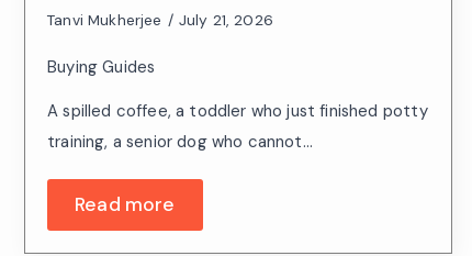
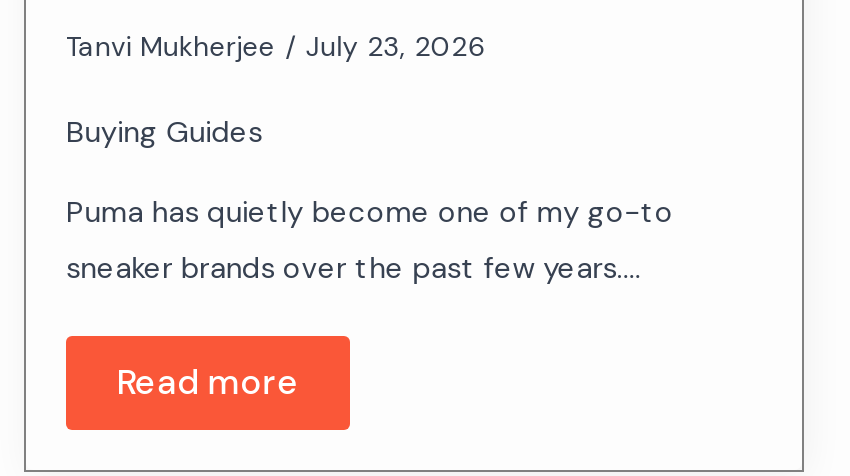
- Tanvi Mukherjee July 21, 2026
+ Tanvi Mukherjee July 23, 2026

- A spilled coffee, a toddler who just finished potty
- training, a senior dog who cannot…
+ Puma has quietly become one of my go-to
+ sneaker brands over the past few years.…
